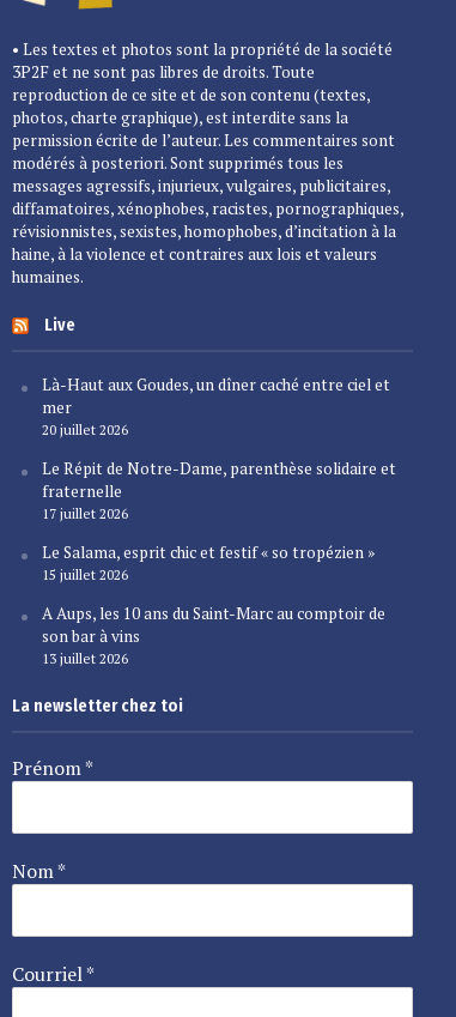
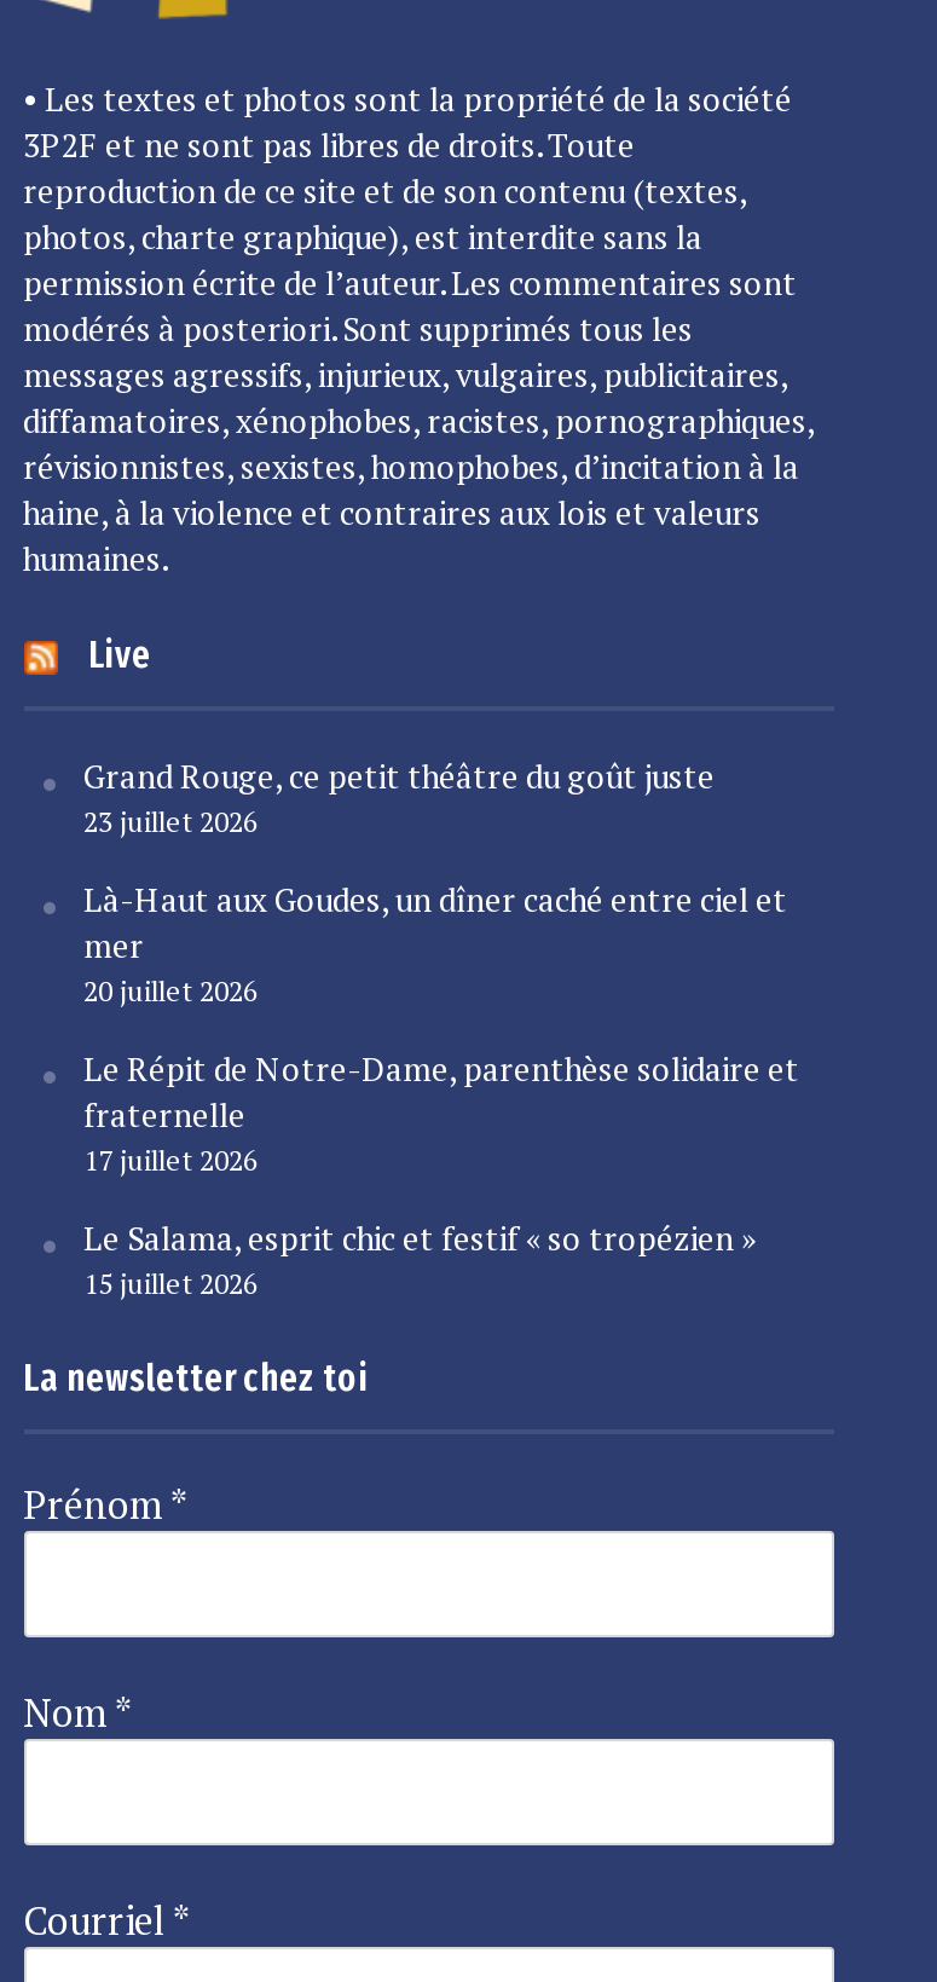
+ Grand Rouge, ce petit théâtre du goût juste
+ 23 juillet 2026

moved down: Là-Haut aux Goudes, un dîner caché entre ciel et | mer | 20 juillet 2026 | Le Répit de Notre-Dame, parenthèse solidaire et | fraternelle | 17 juillet 2026 | Le Salama, esprit chic et festif « so tropézien » | 15 juillet 2026

- A Aups, les 10 ans du Saint-Marc au comptoir de
- son bar à vins
- 13 juillet 2026
